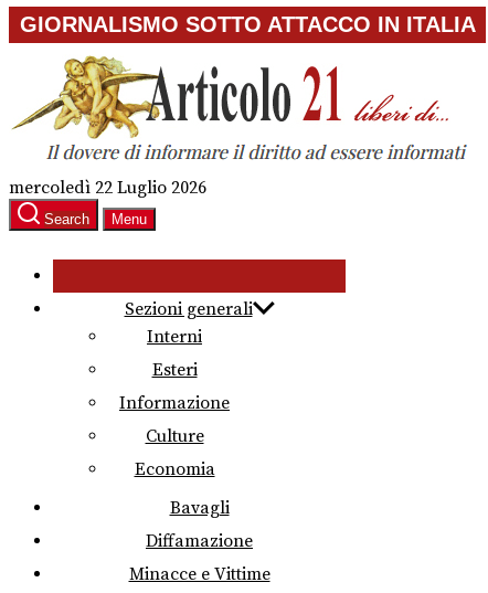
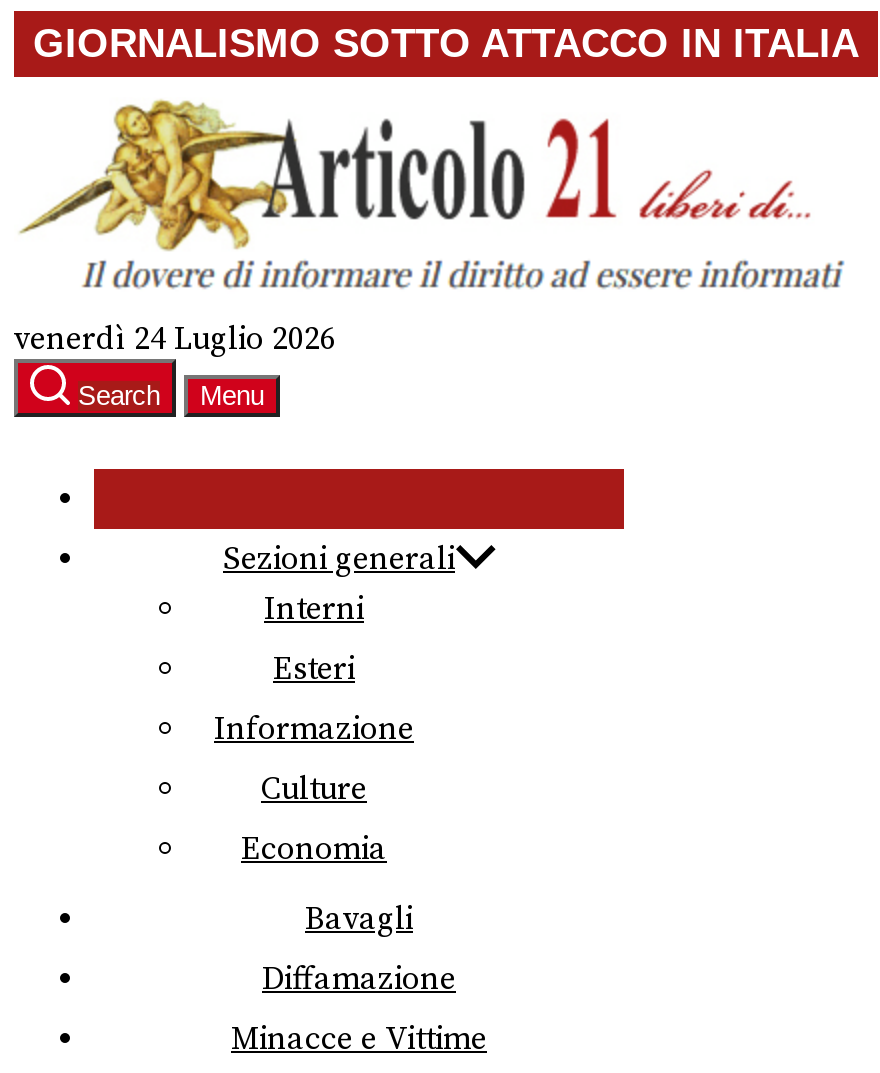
- mercoledì 22 Luglio 2026
+ venerdì 24 Luglio 2026
